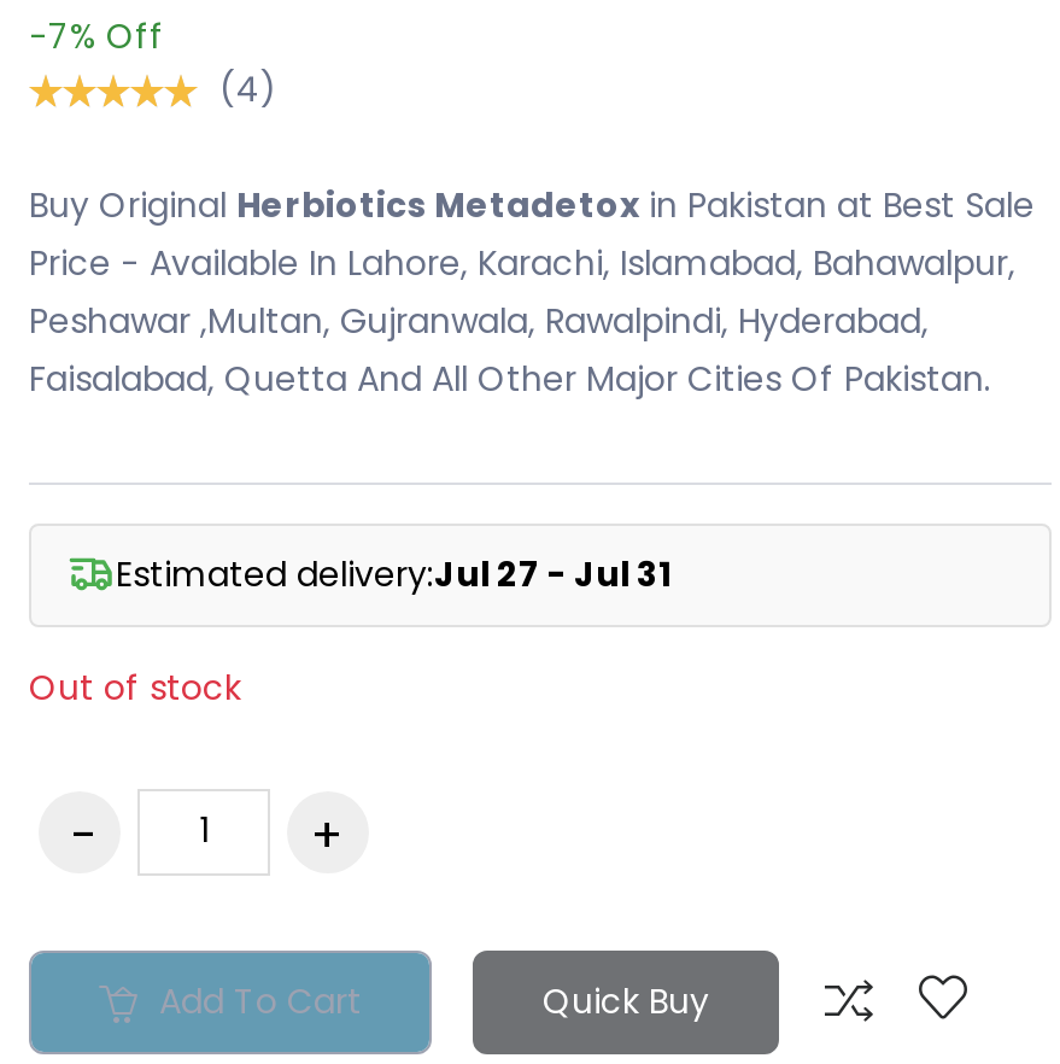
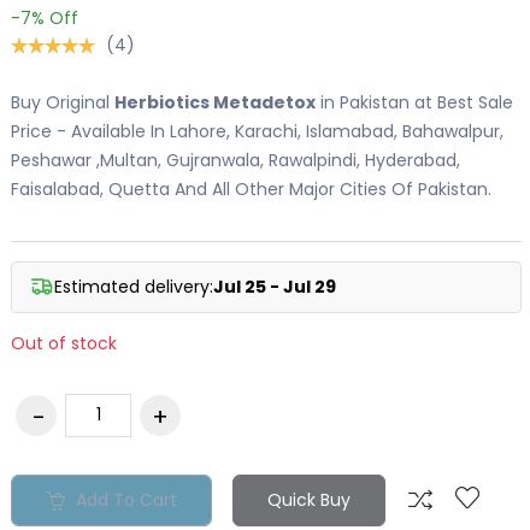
- Estimated delivery:Jul 27 - Jul 31
+ Estimated delivery:Jul 25 - Jul 29
